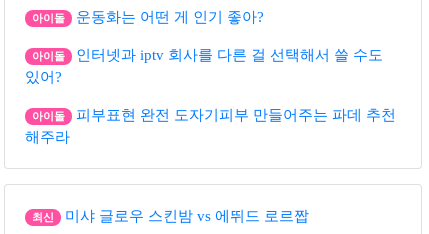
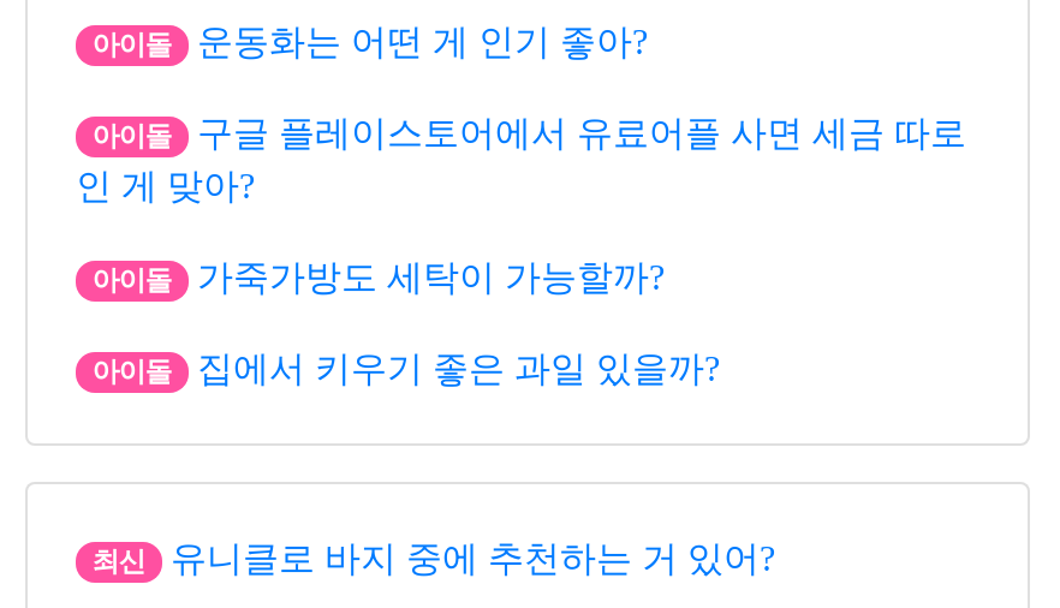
- 인터넷과 iptv 회사를 다른 걸 선택해서 쓸 수도
- 있어?
+ 구글 플레이스토어에서 유료어플 사면 세금 따로
+ 인 게 맞아?

- 피부표현 완전 도자기피부 만들어주는 파데 추천
- 해주라
+ 가죽가방도 세탁이 가능할까?
+ 아이돌
+ 집에서 키우기 좋은 과일 있을까?

- 미샤 글로우 스킨밤 vs 에뛰드 로르짭
+ 유니클로 바지 중에 추천하는 거 있어?
